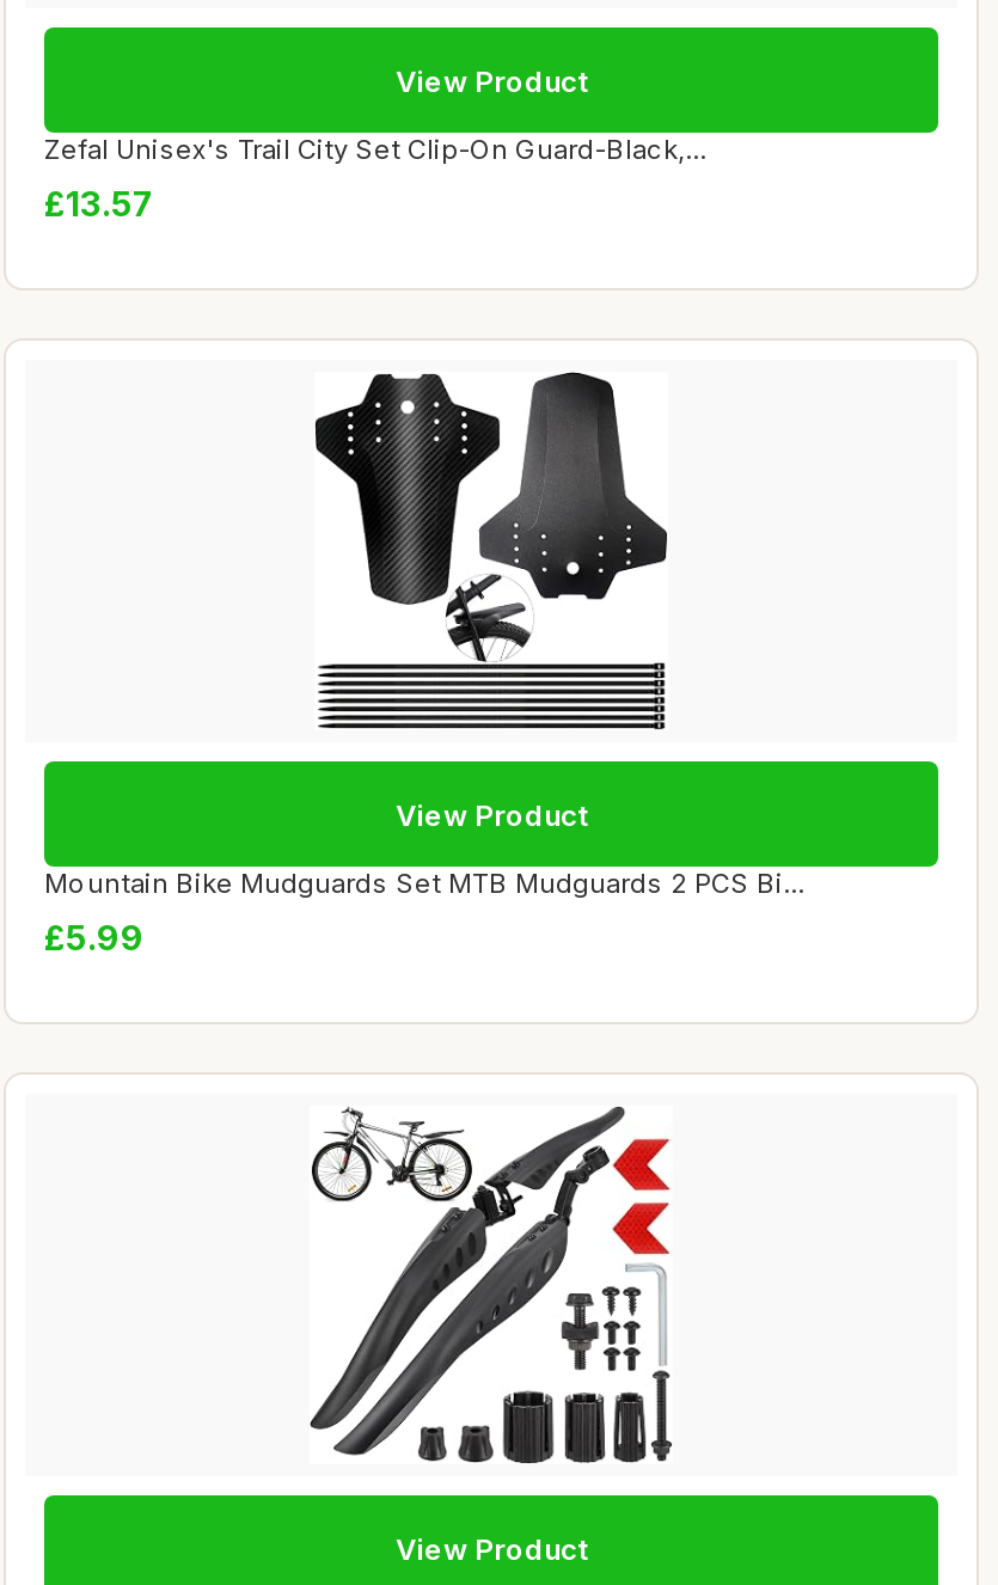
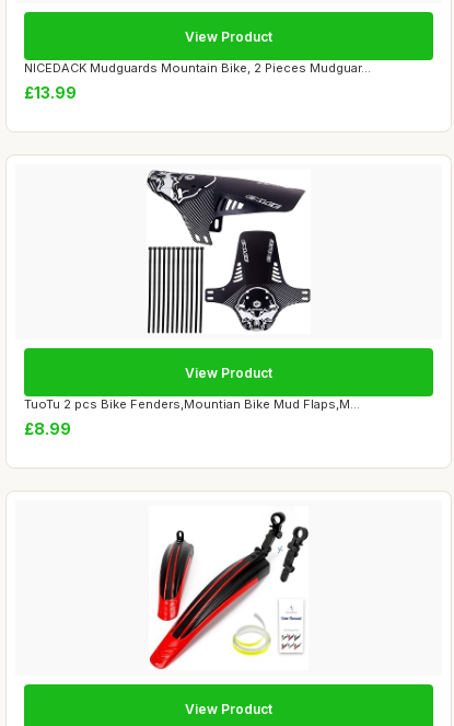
- Zefal Unisex's Trail City Set Clip-On Guard-Black,...
- £13.57
+ NICEDACK Mudguards Mountain Bike, 2 Pieces Mudguar...
+ £13.99

- [image]
+ [image]

- Mountain Bike Mudguards Set MTB Mudguards 2 PCS Bi...
- £5.99
+ TuoTu 2 pcs Bike Fenders,Mountian Bike Mud Flaps,M...
+ £8.99

- [image]
+ [image]
